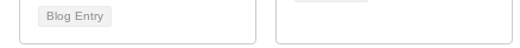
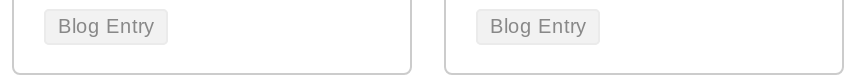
+ Blog Entry
